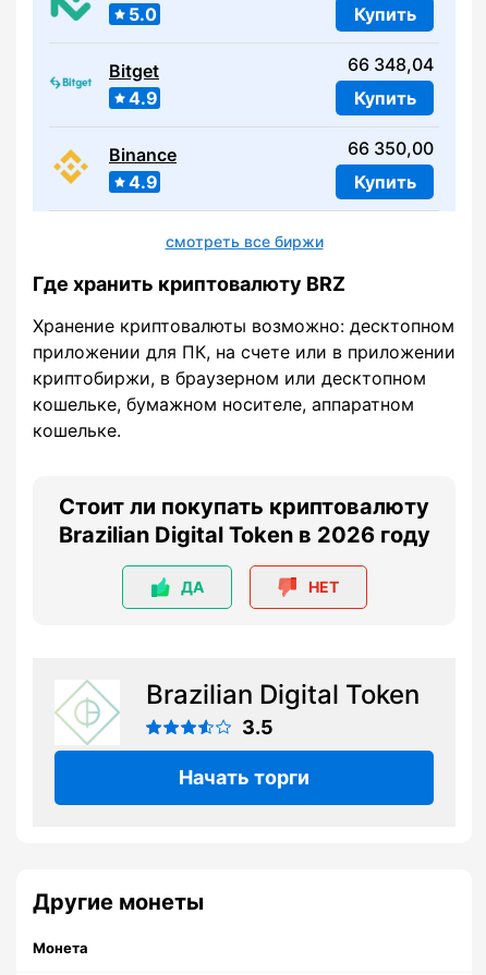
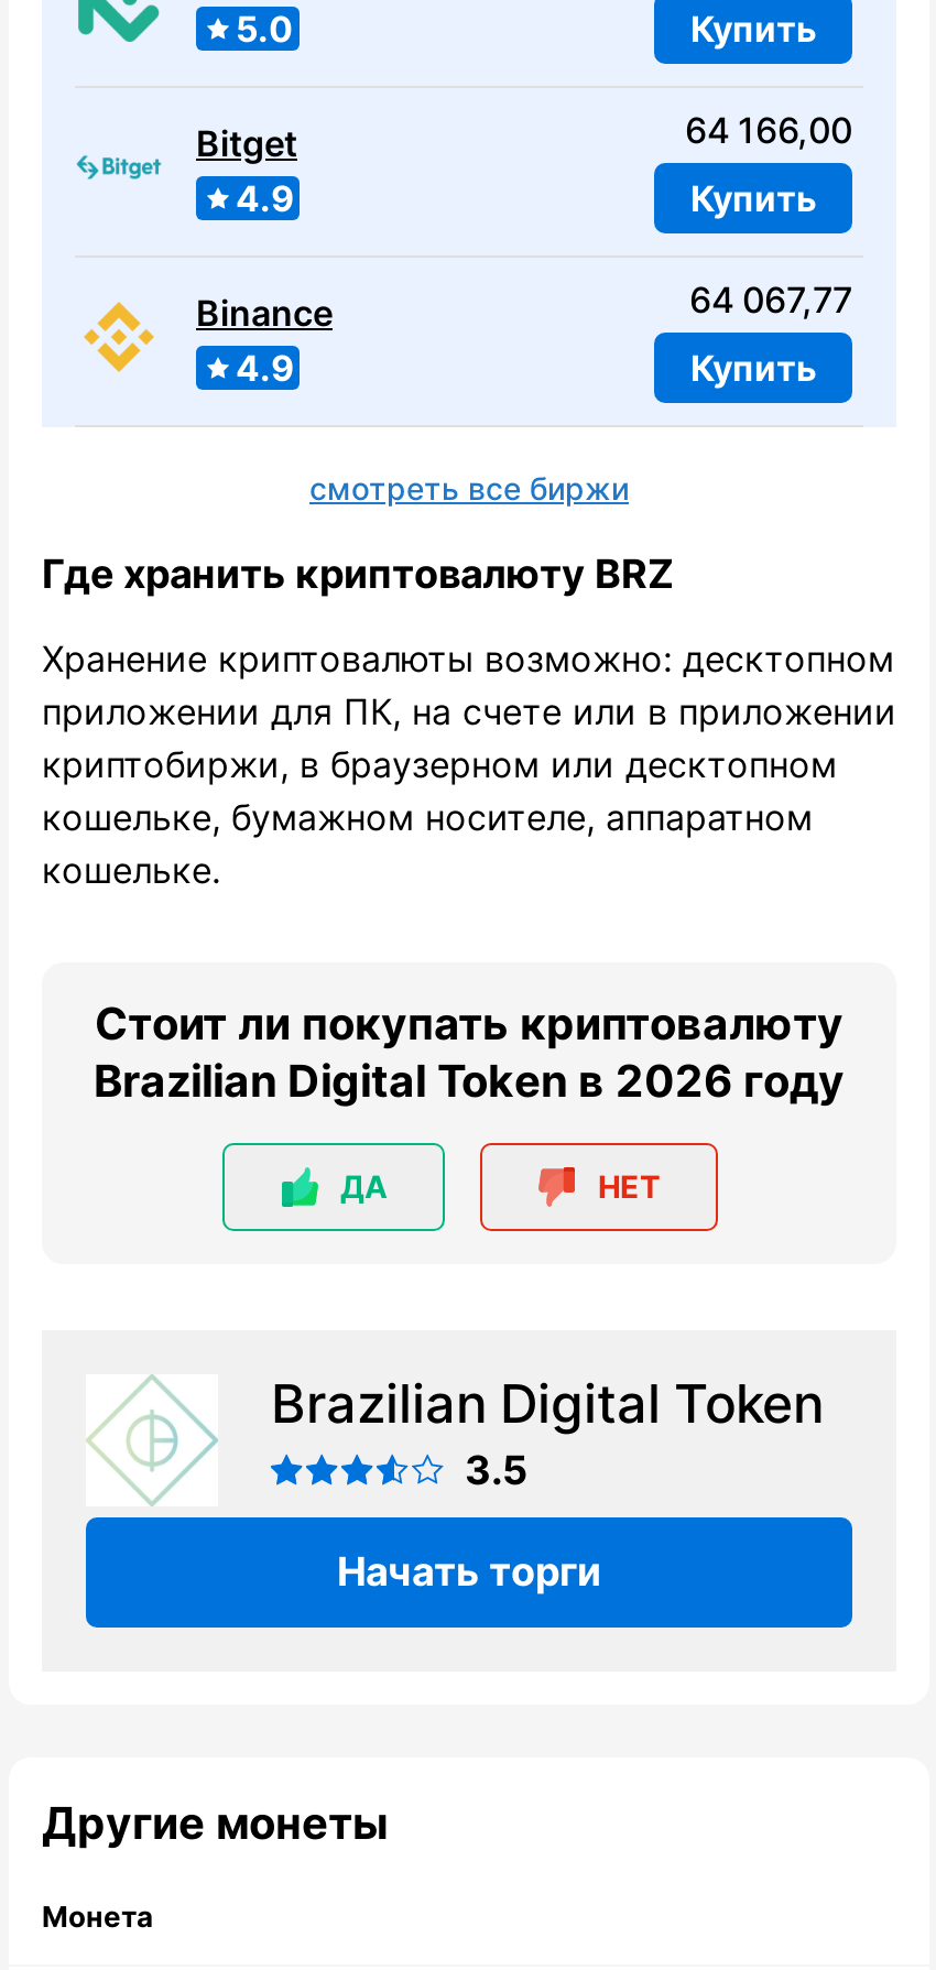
- 66 348,04
+ 64 166,00

- 66 350,00
+ 64 067,77
